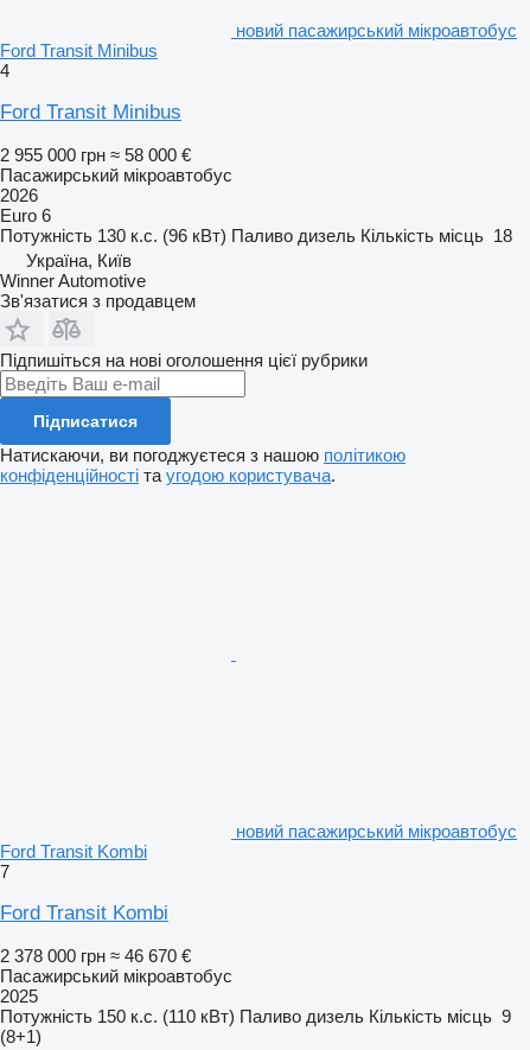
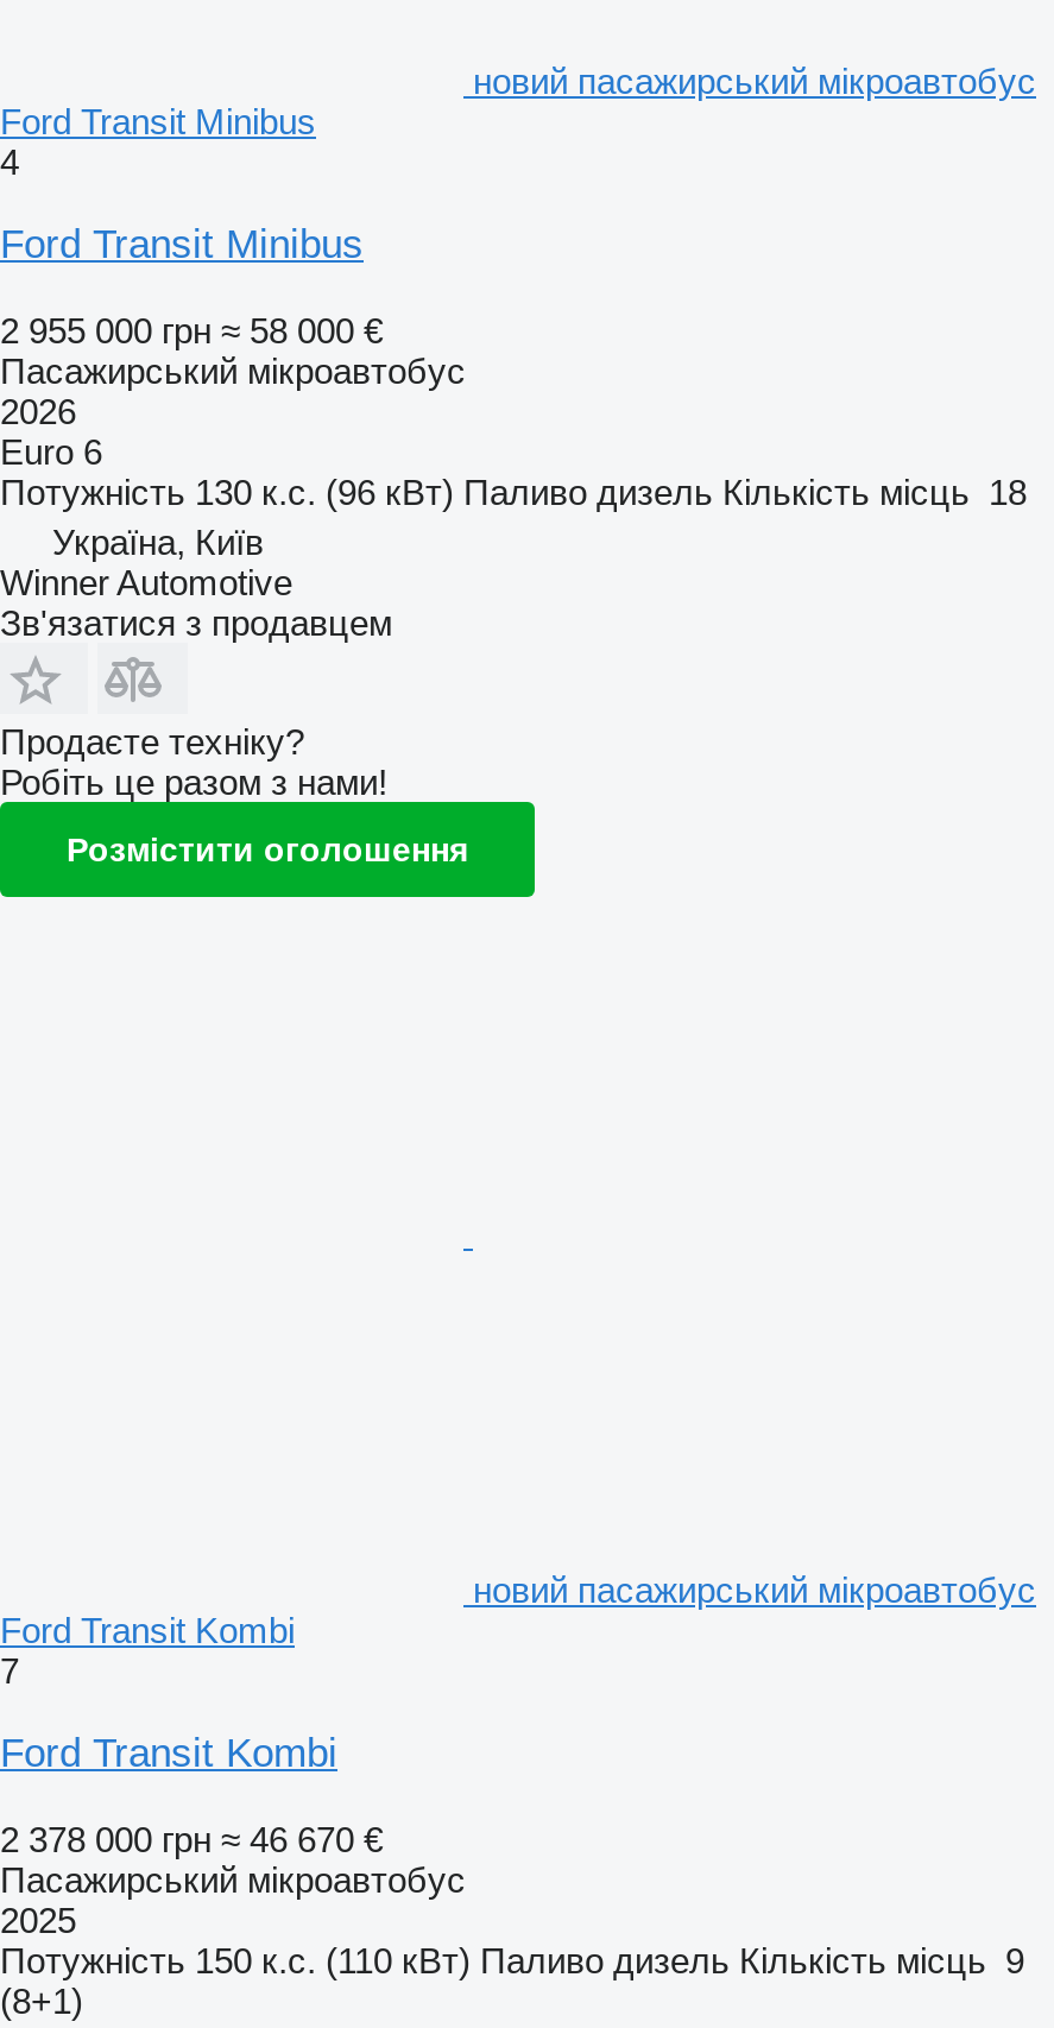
- Підпишіться на нові оголошення цієї рубрики
- Підписатися
- Натискаючи, ви погоджуєтеся з нашою політикою
- конфіденційності та угодою користувача.
+ Продаєте техніку?
+ Робіть це разом з нами!
+ Розмістити оголошення
